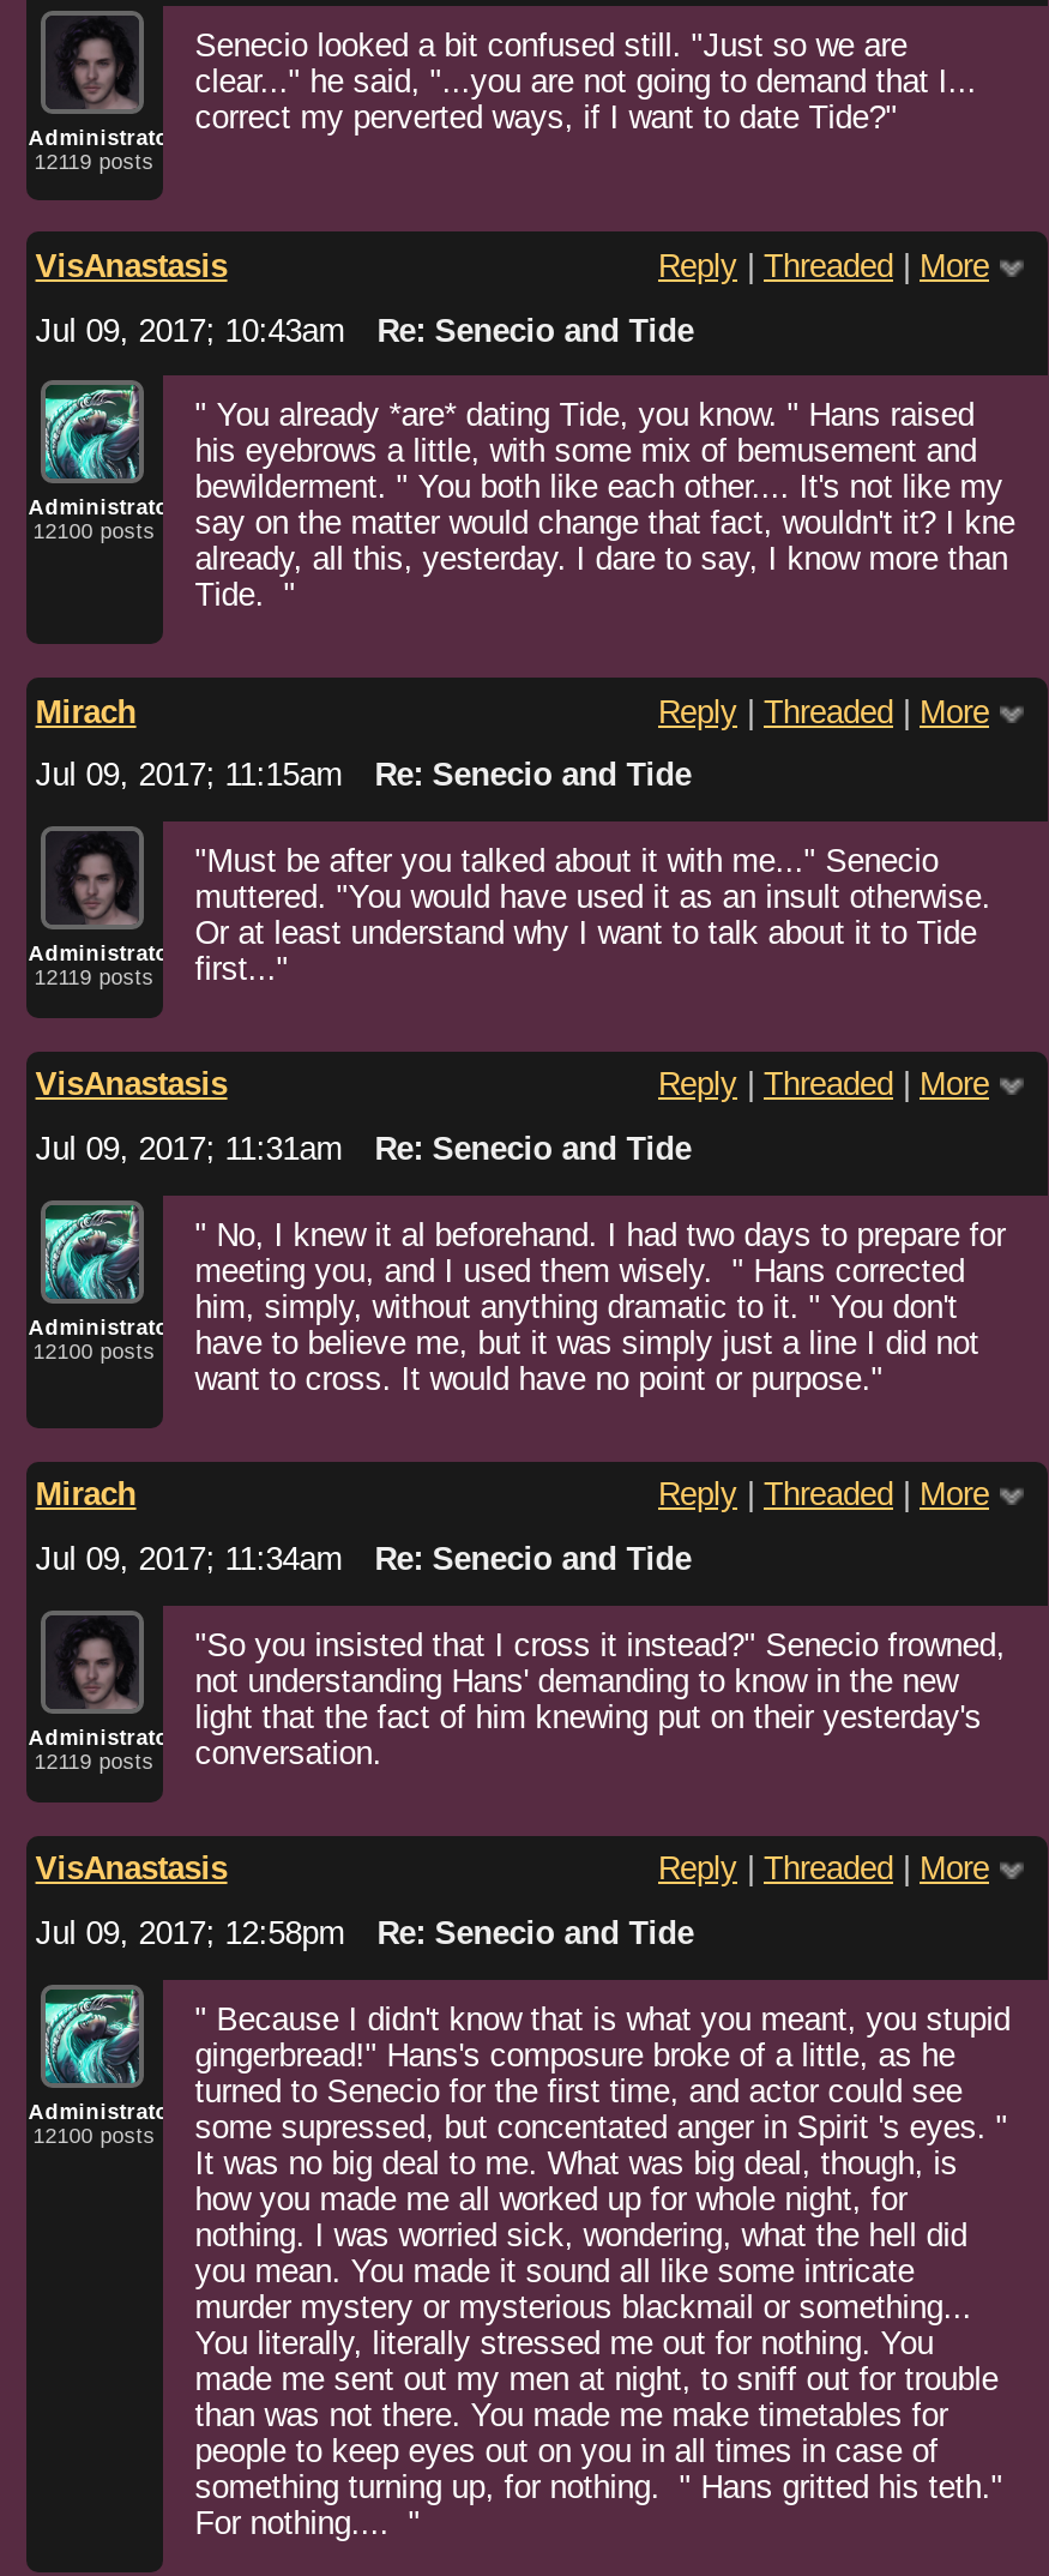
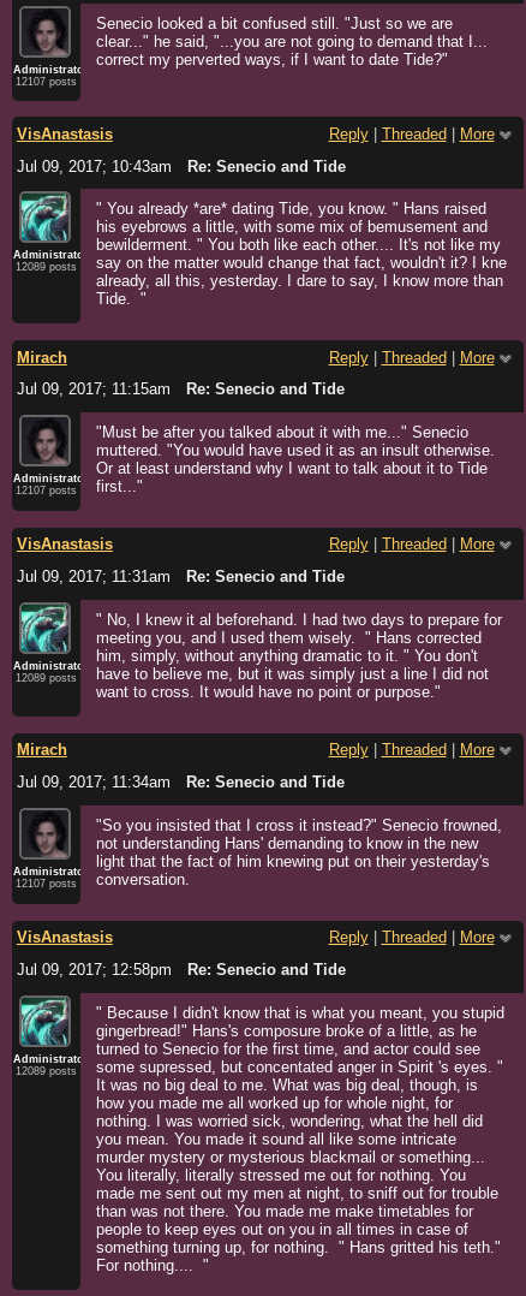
- 12119 posts
+ 12107 posts

- 12100 posts
+ 12089 posts

- 12119 posts
+ 12107 posts

- 12100 posts
+ 12089 posts

- 12119 posts
+ 12107 posts

- 12100 posts
+ 12089 posts
